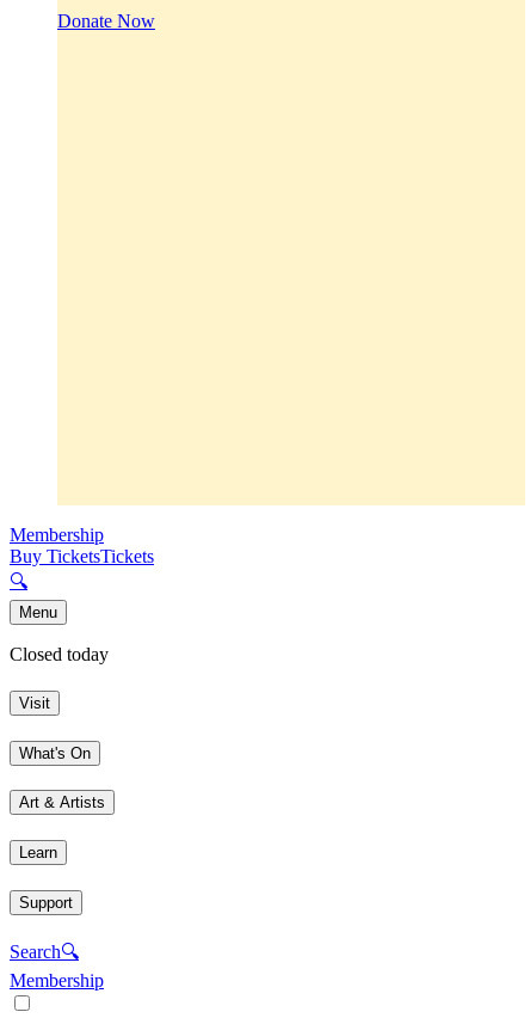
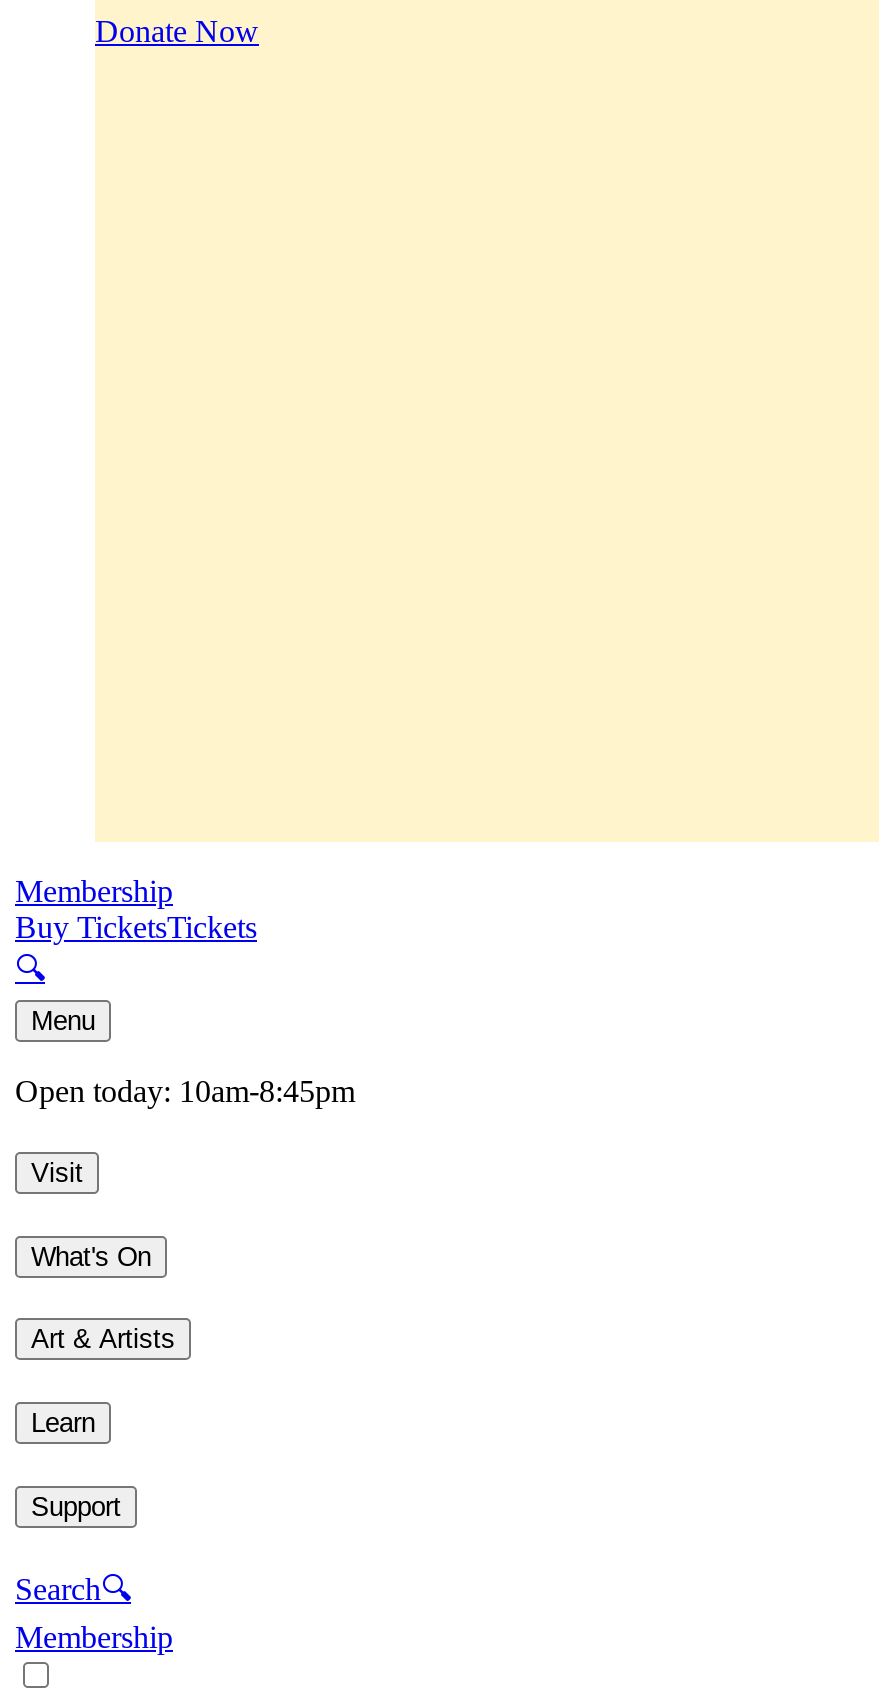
- Closed today
+ Open today: 10am-8:45pm
